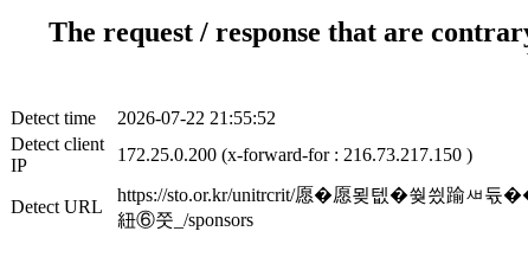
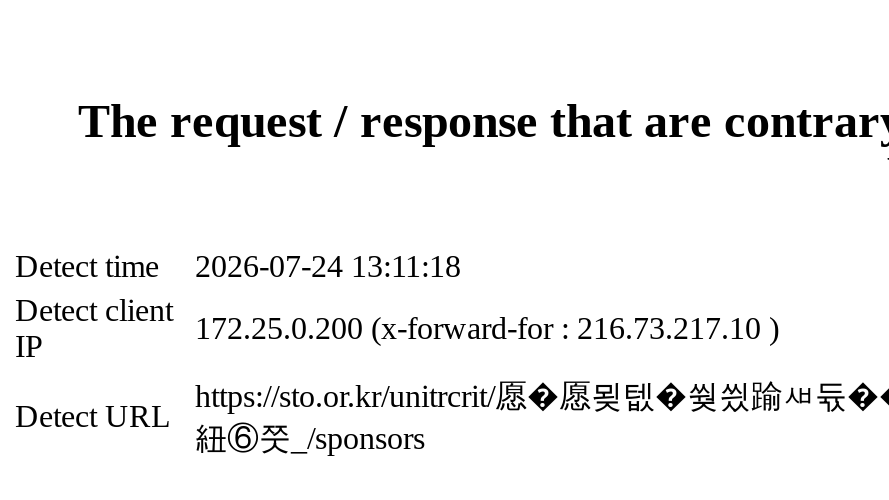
- Detect time 2026-07-22 21:55:52
+ Detect time 2026-07-24 13:11:18

- 172.25.0.200 (x-forward-for : 216.73.217.150 )
+ 172.25.0.200 (x-forward-for : 216.73.217.10 )
